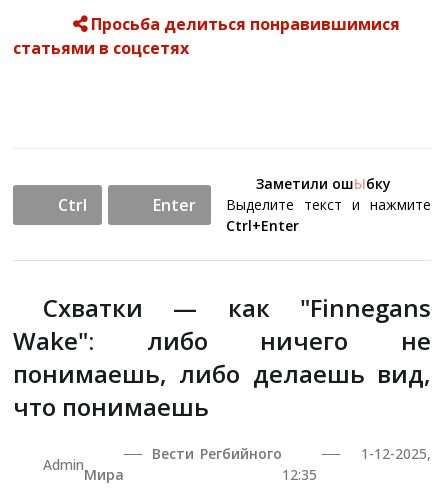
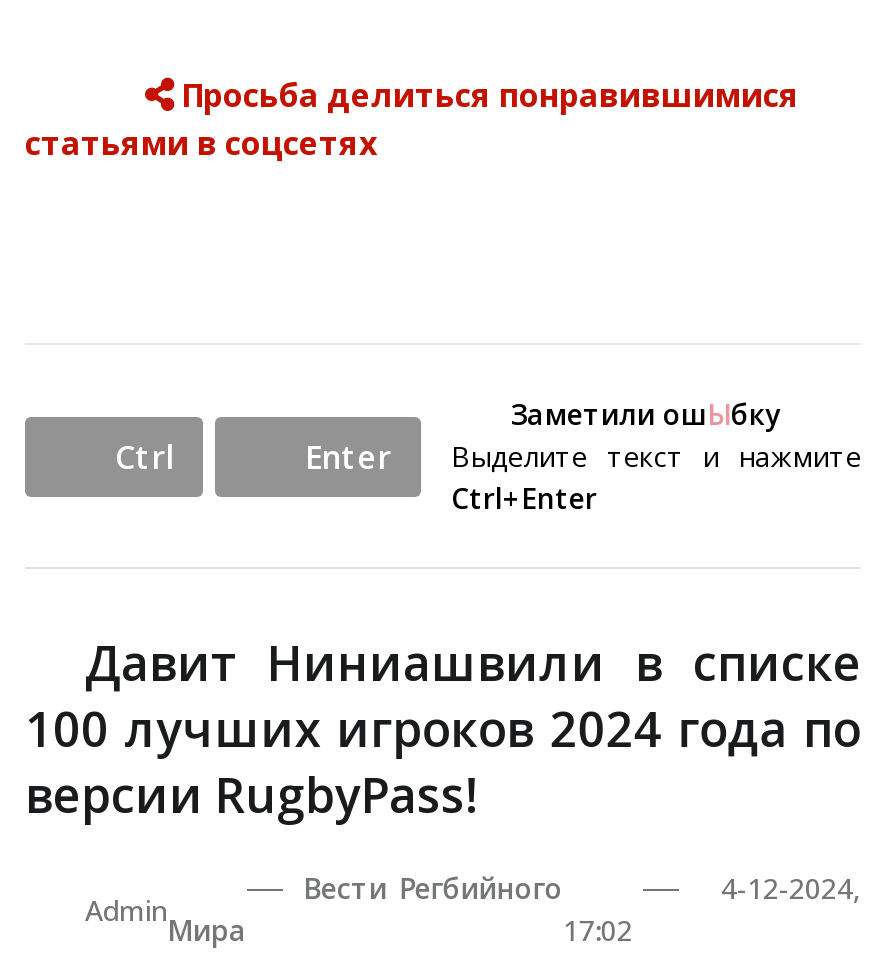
- Схватки — как "Finnegans
- Wake": либо ничего не
- понимаешь, либо делаешь вид,
- что понимаешь
+ Давит Ниниашвили в списке
+ 100 лучших игроков 2024 года по
+ версии RugbyPass!

- 1-12-2025,
- 12:35
+ 4-12-2024,
+ 17:02
